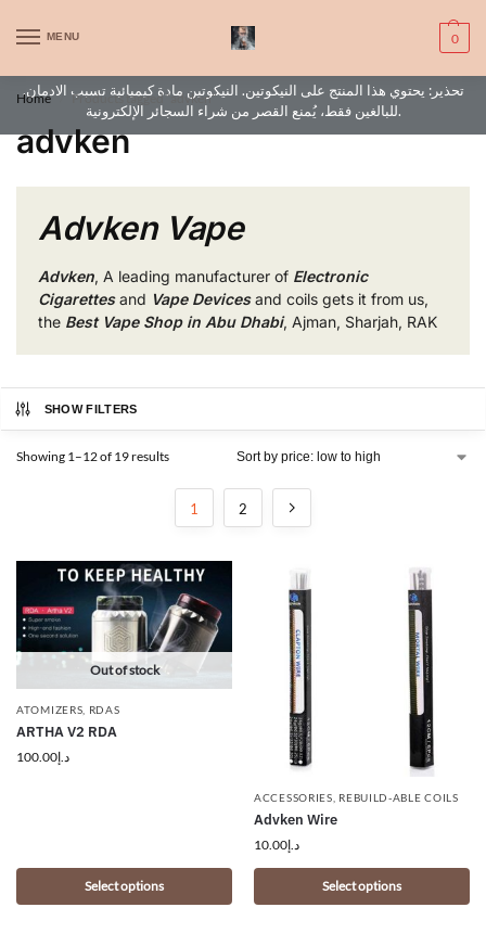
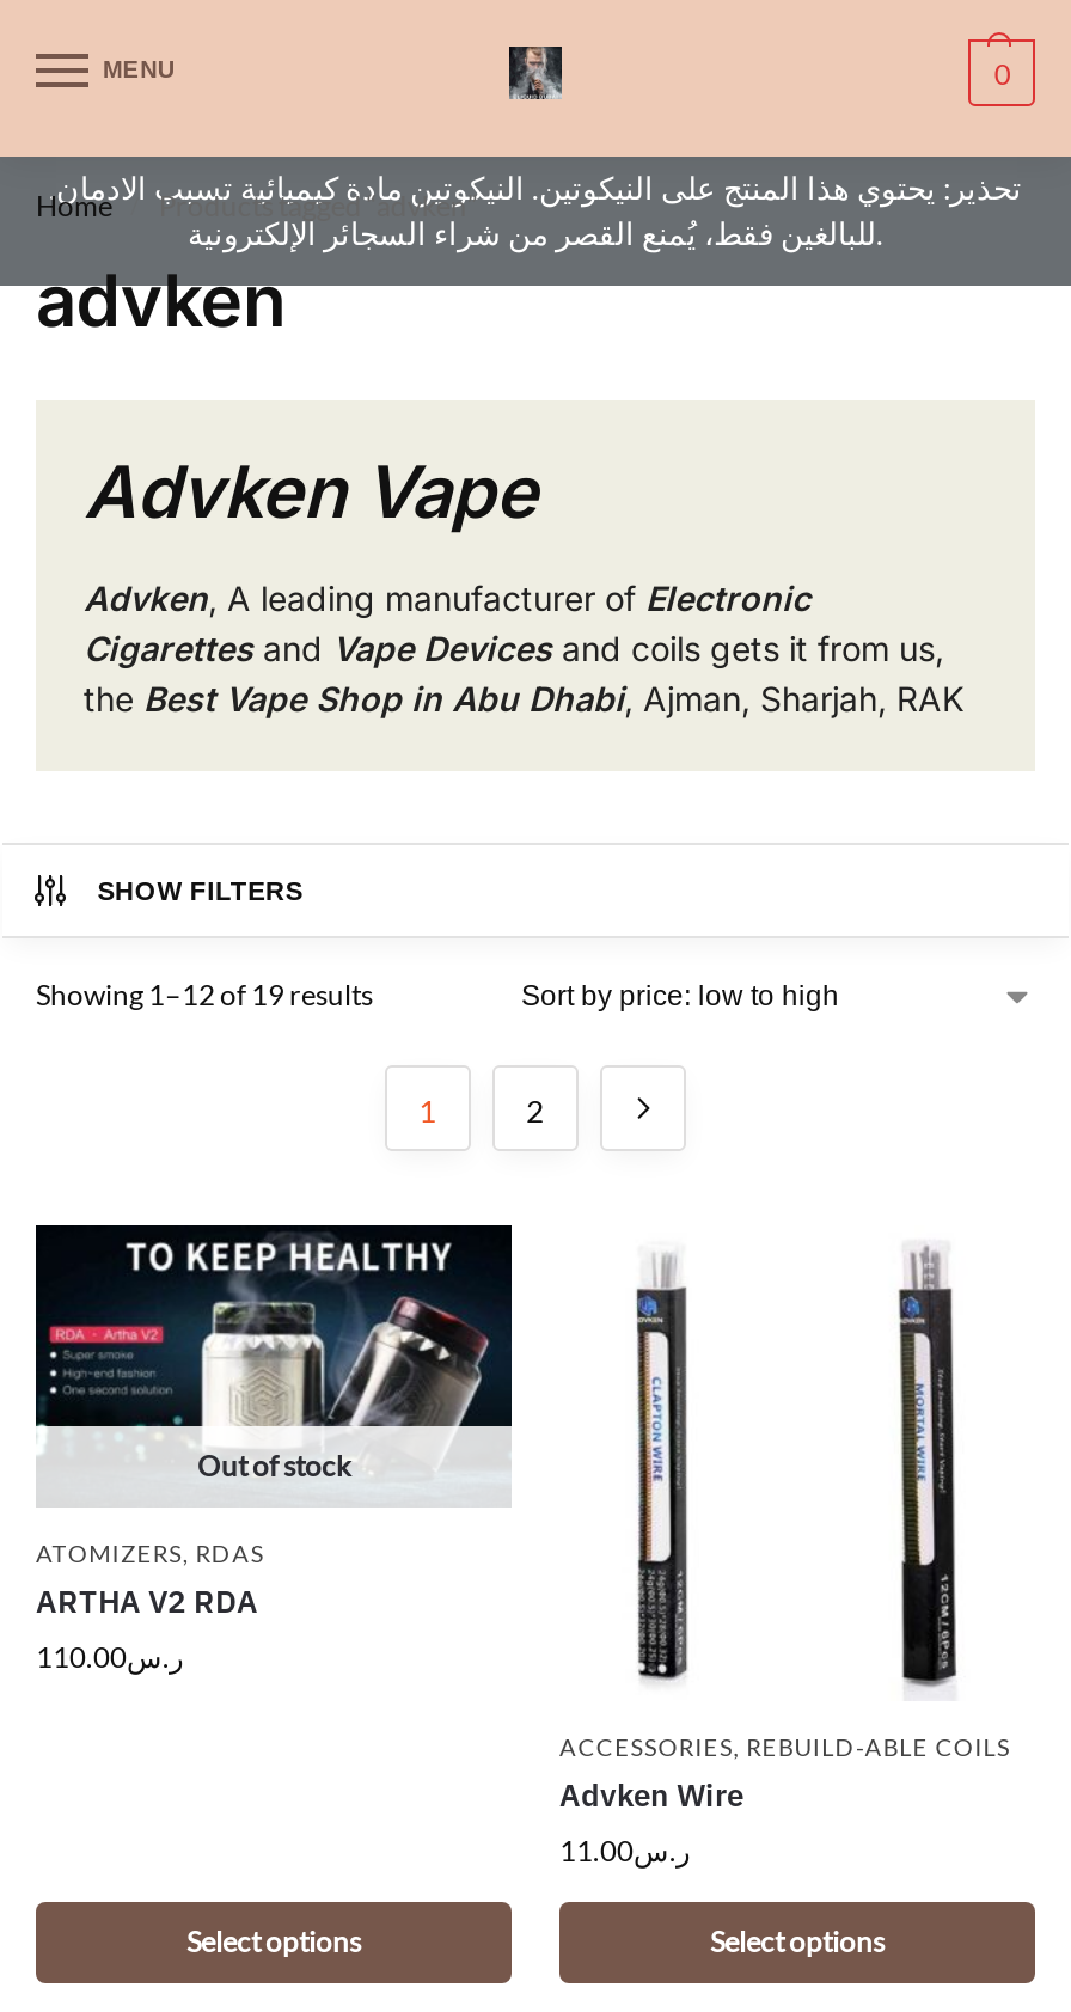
- د.إ 100.00
+ ر.س 110.00

- د.إ 10.00
+ ر.س 11.00
